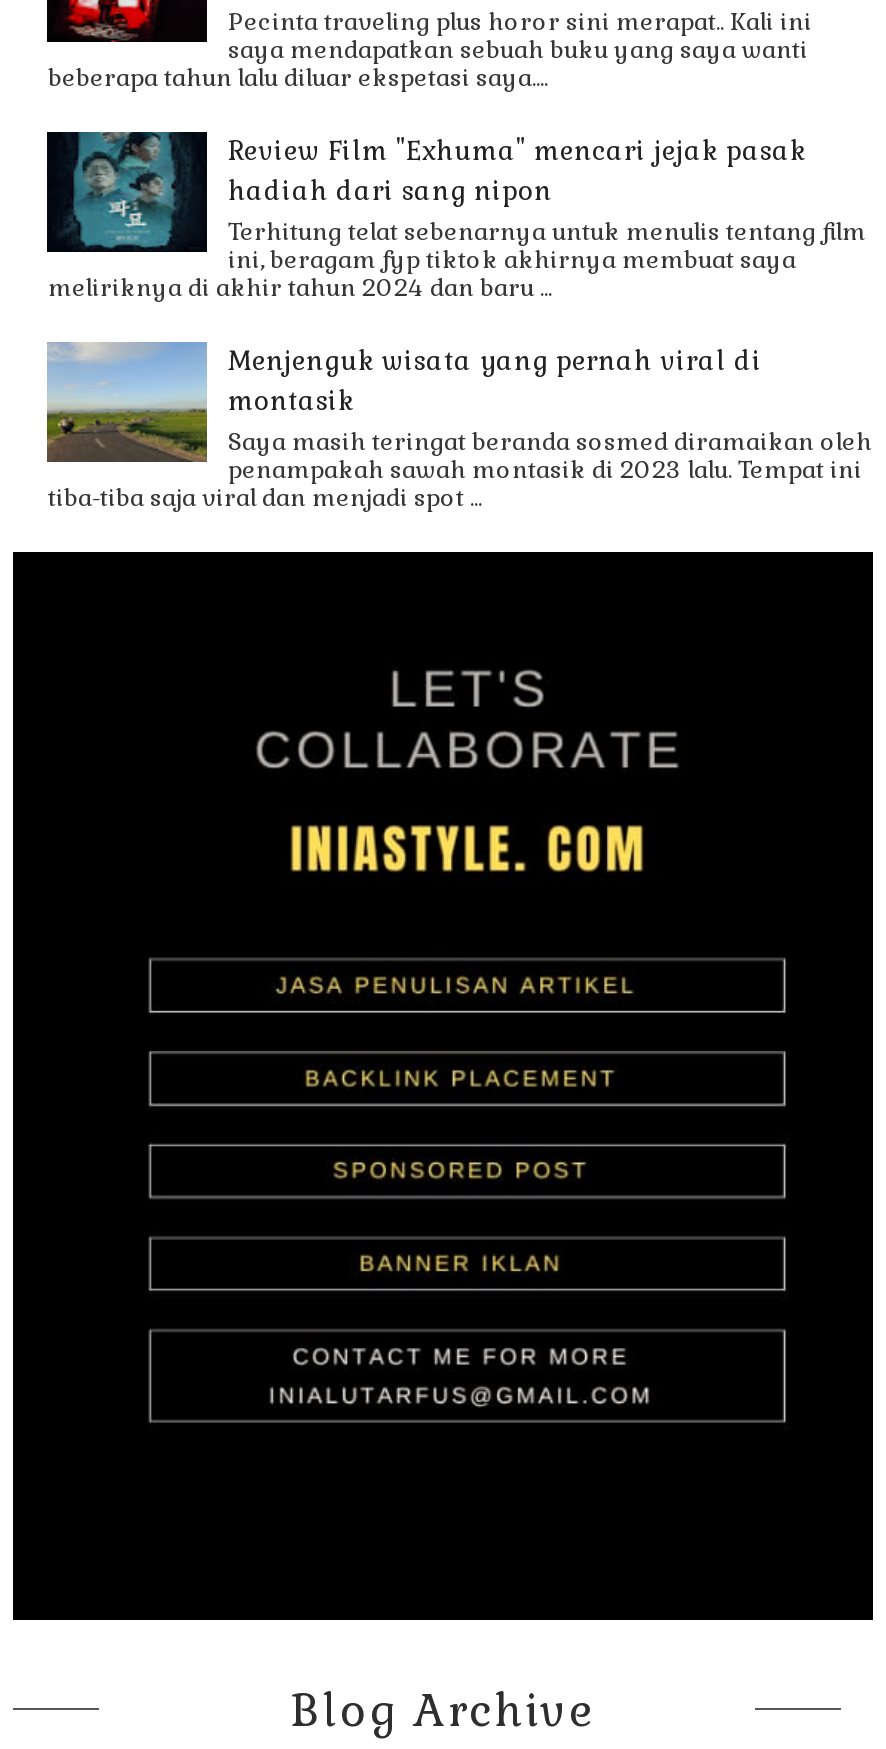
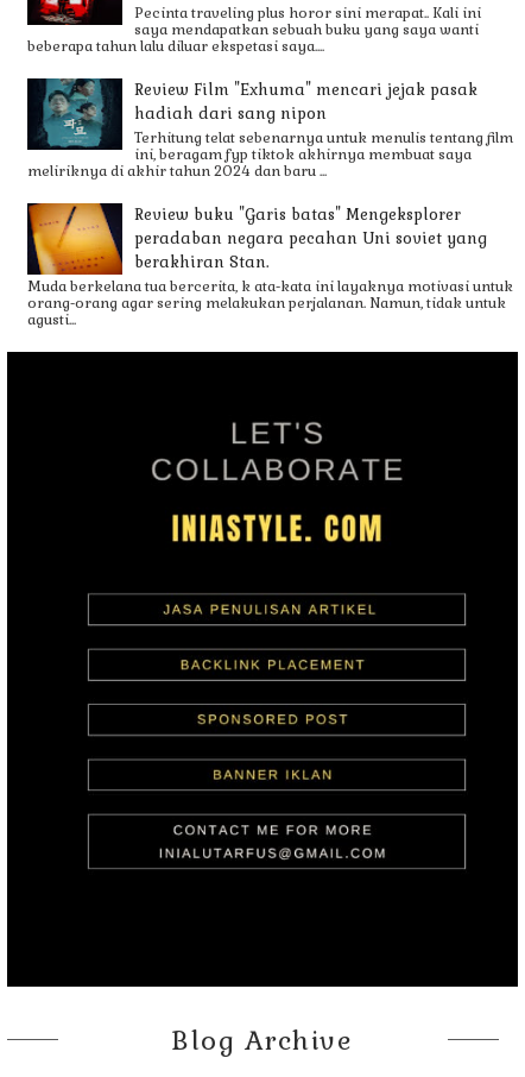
- [image]
- Menjenguk wisata yang pernah viral di
- montasik
- Saya masih teringat beranda sosmed diramaikan oleh
- penampakah sawah montasik di 2023 lalu. Tempat ini
- tiba-tiba saja viral dan menjadi spot ...
+ [image]
+ Review buku "Garis batas" Mengeksplorer
+ peradaban negara pecahan Uni soviet yang
+ berakhiran Stan.
+ Muda berkelana tua bercerita, k ata-kata ini layaknya motivasi untuk
+ orang-orang agar sering melakukan perjalanan. Namun, tidak untuk
+ agusti...
